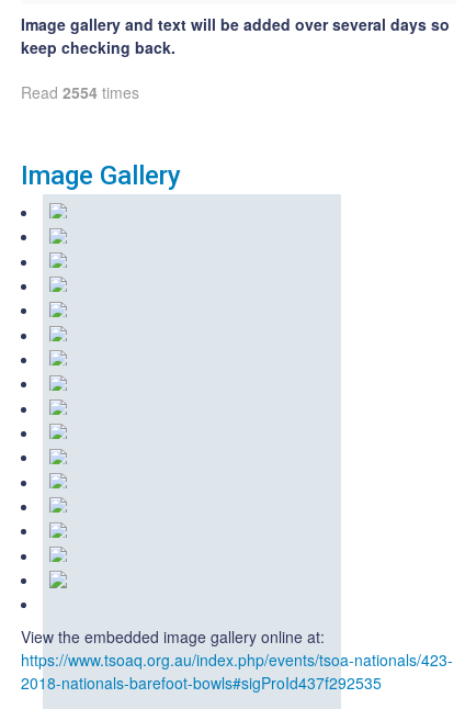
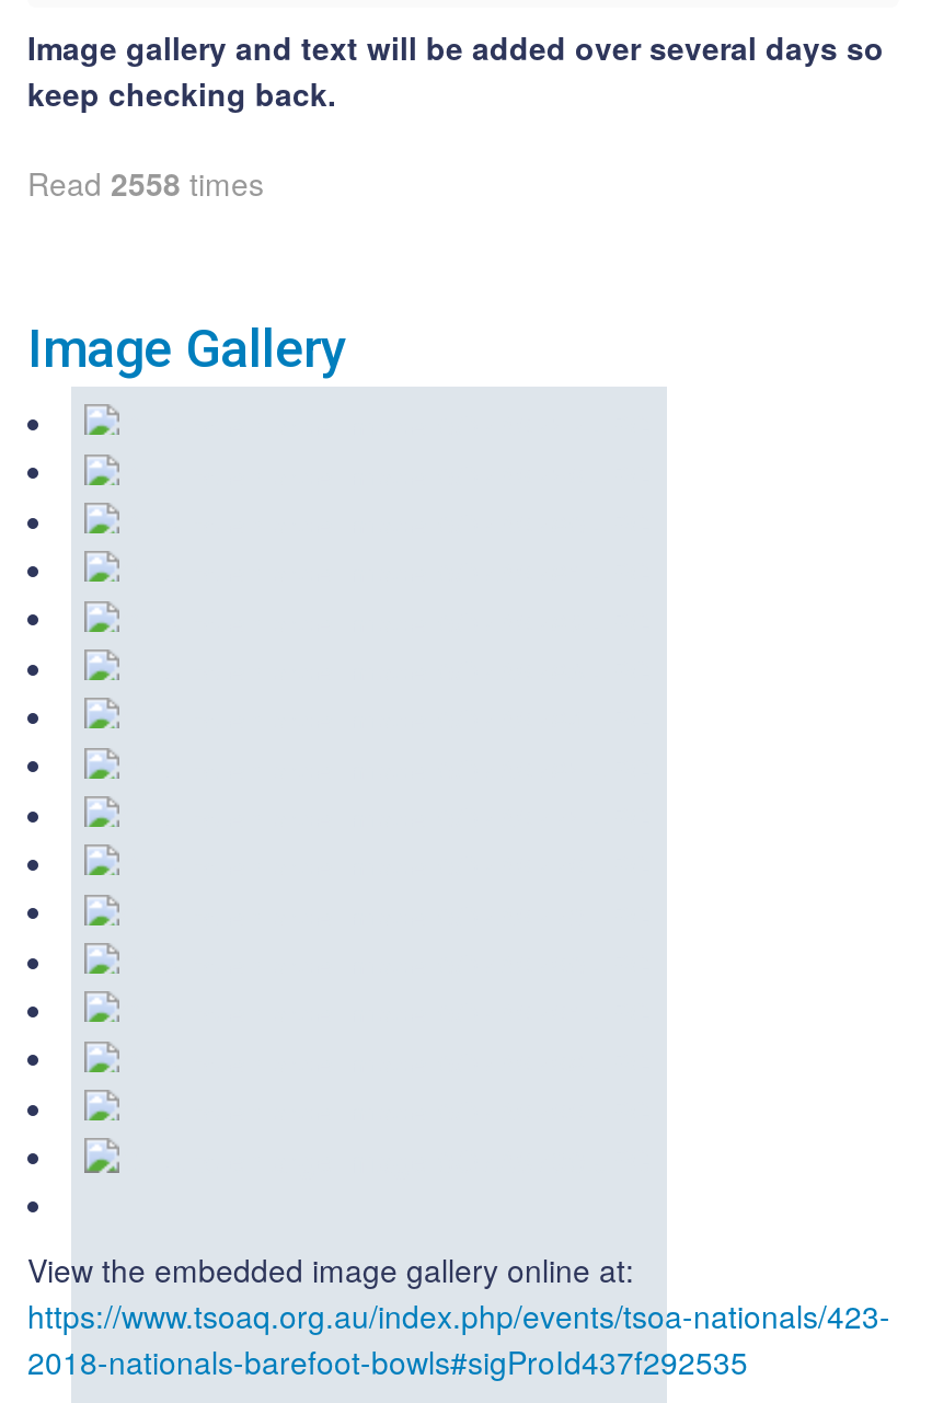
- Read 2554 times
+ Read 2558 times
